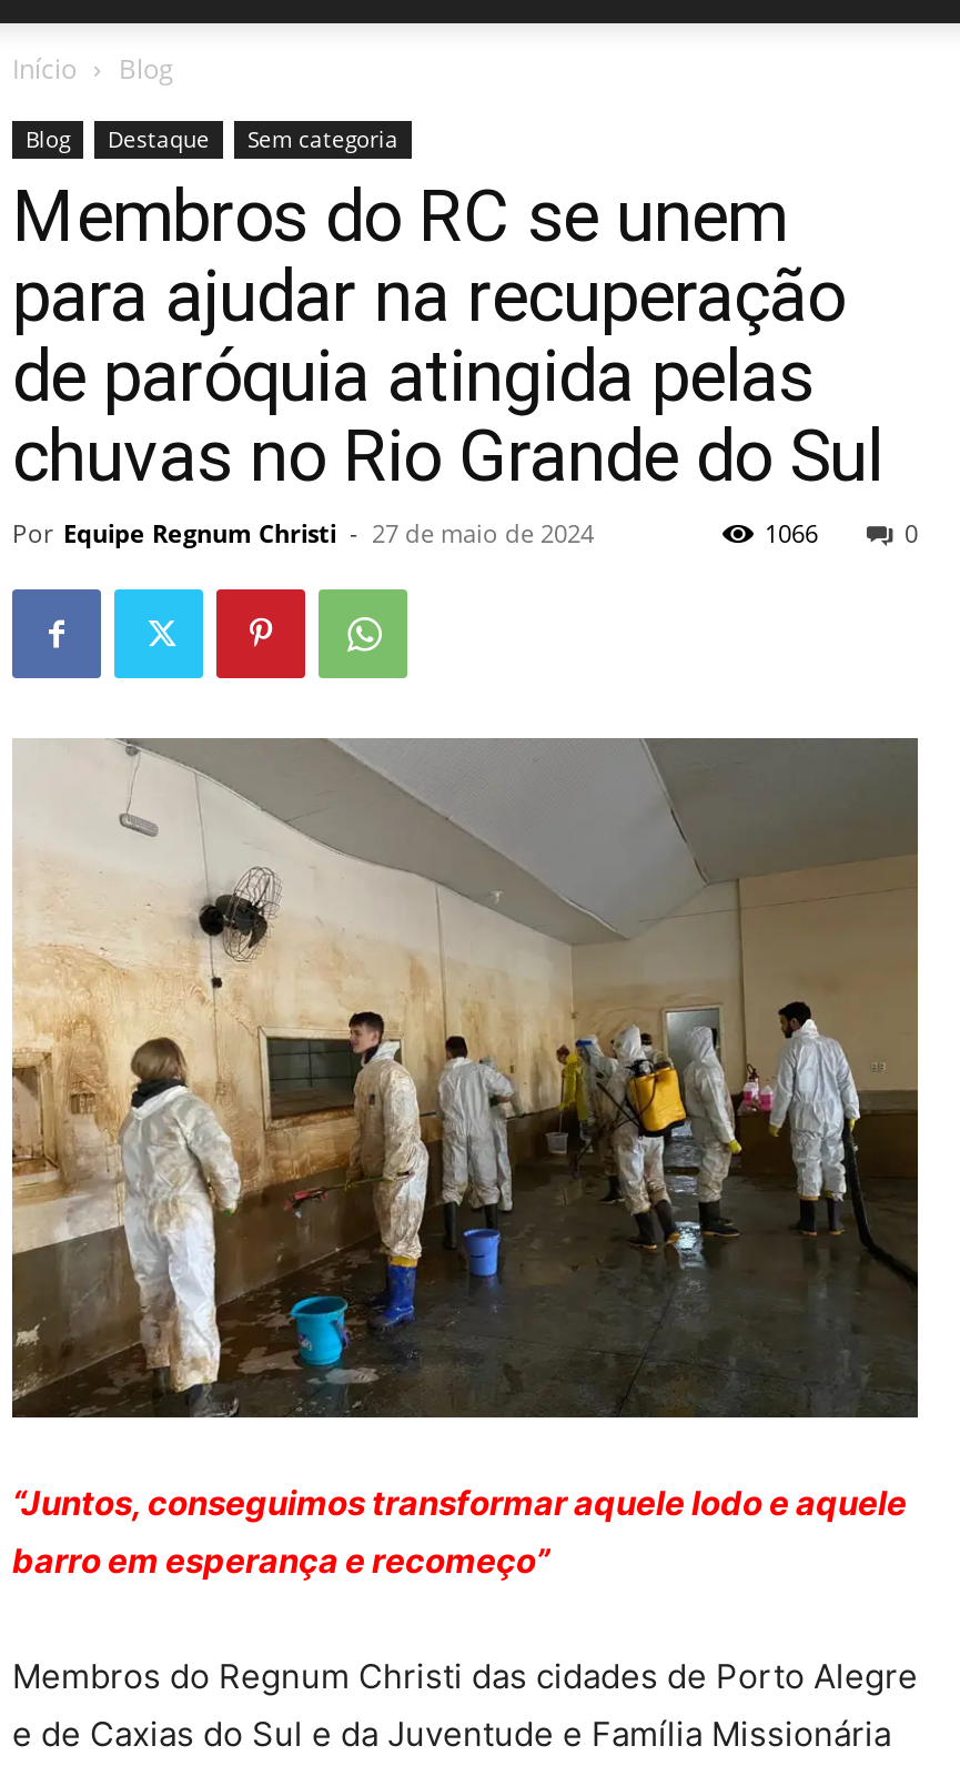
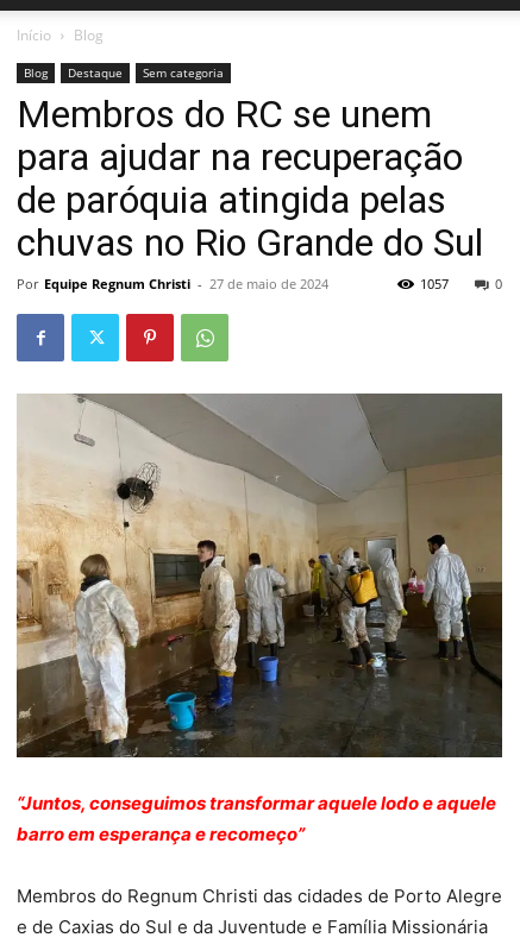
- 1066
+ 1057
